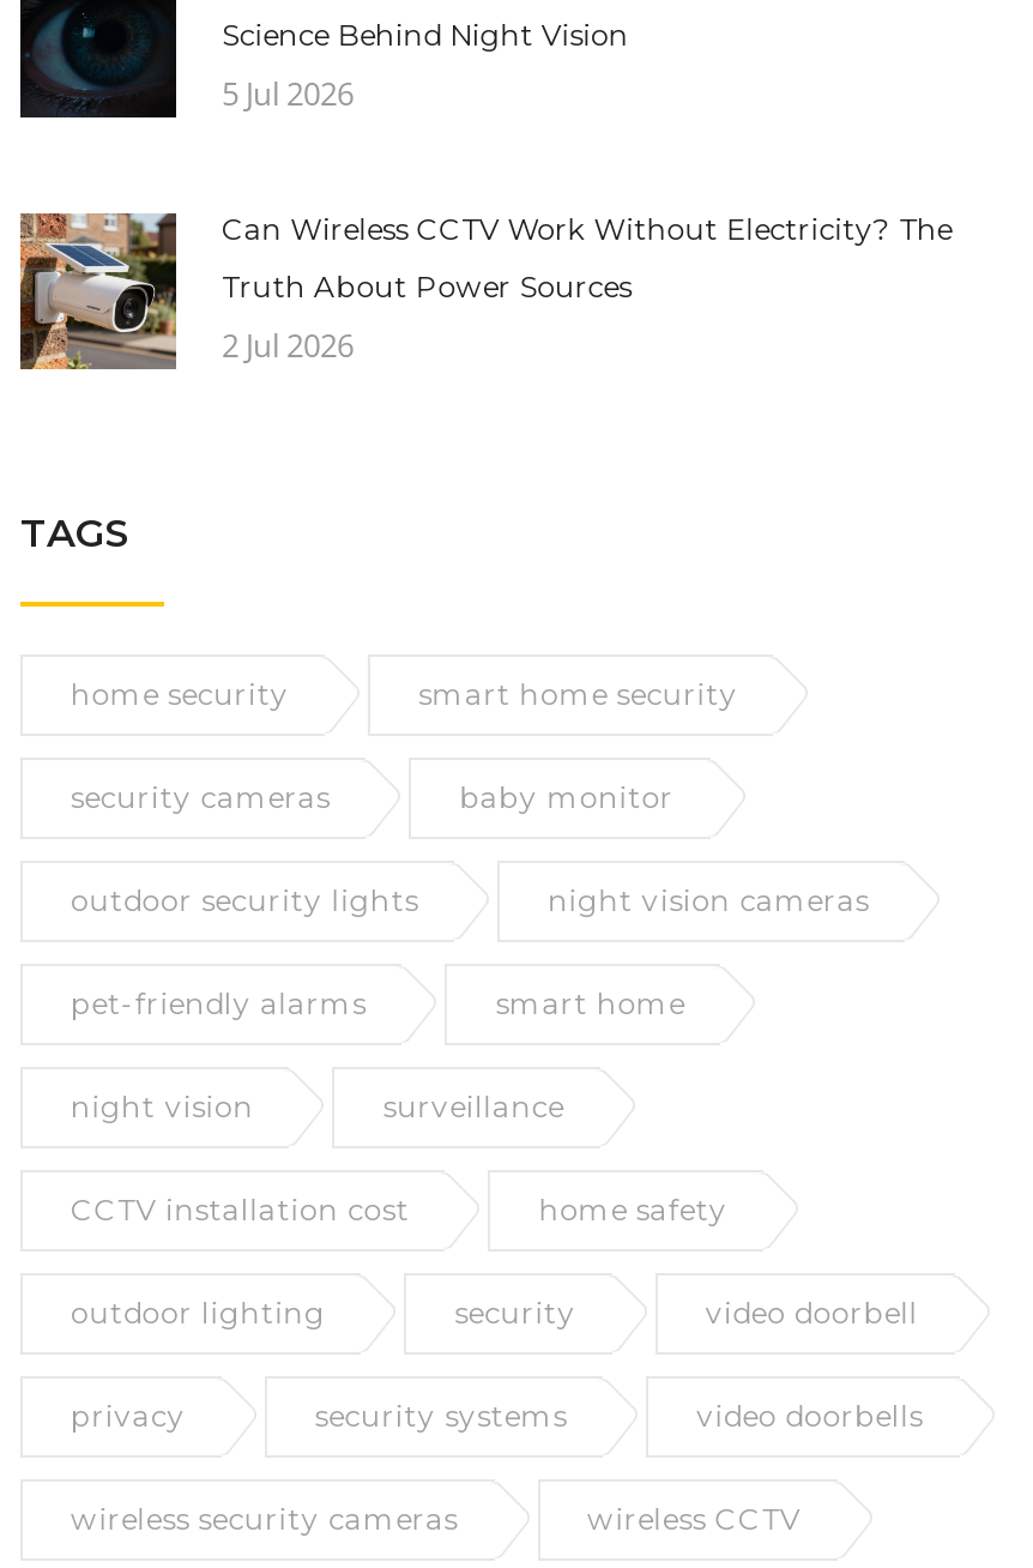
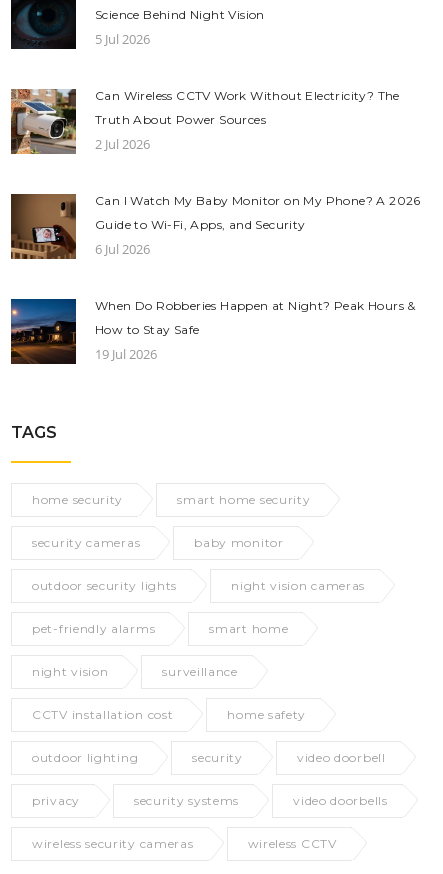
+ [image]
+ Can I Watch My Baby Monitor on My Phone? A 2026
+ Guide to Wi-Fi, Apps, and Security
+ 6 Jul 2026
+ When Do Robberies Happen at Night? Peak Hours &
+ How to Stay Safe
+ 19 Jul 2026

+ [image]
